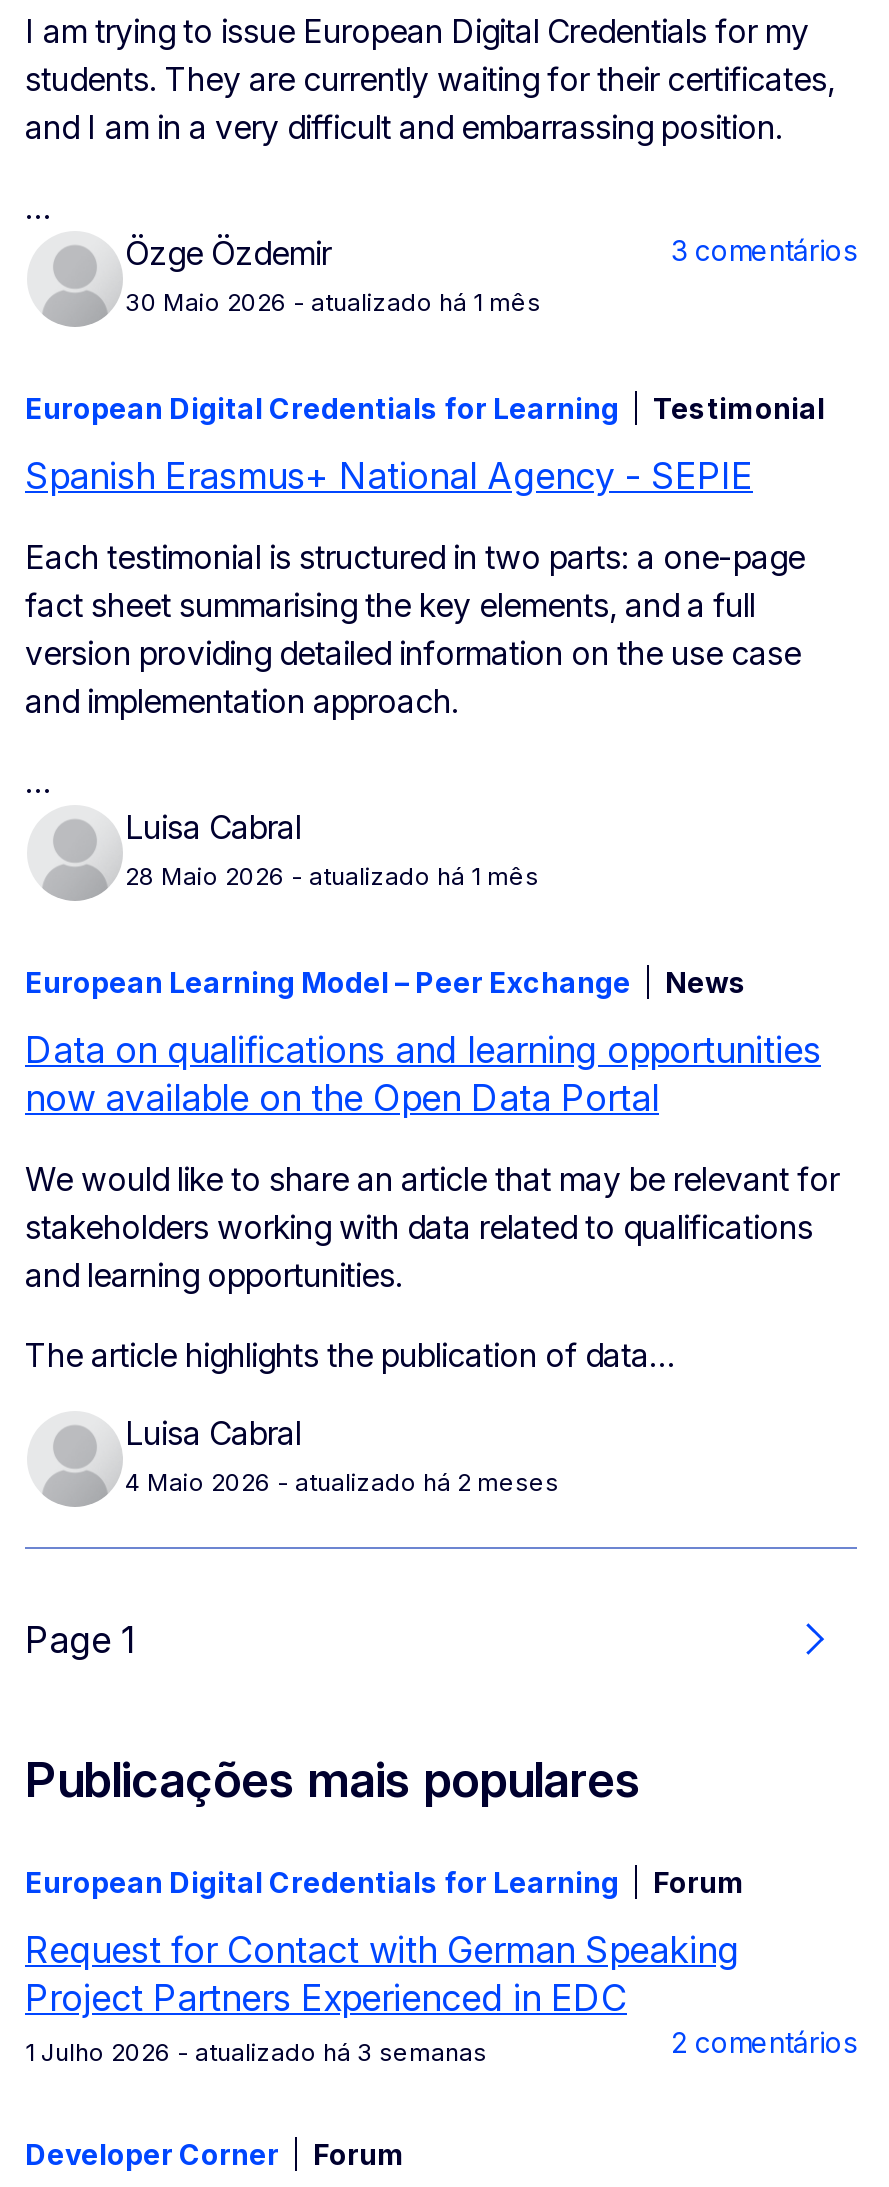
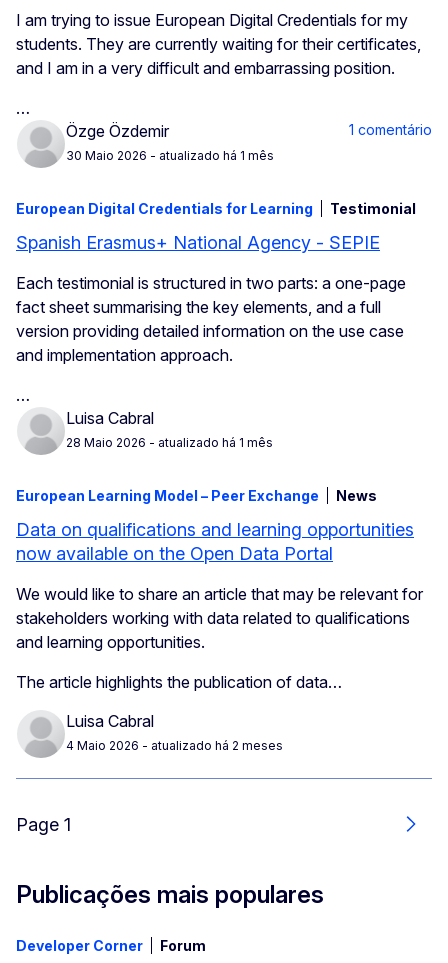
- 3 comentários
+ 1 comentário

- European Digital Credentials for Learning
- Forum
- Request for Contact with German Speaking
- Project Partners Experienced in EDC
- 1 Julho 2026 - atualizado há 3 semanas
- 2 comentários
